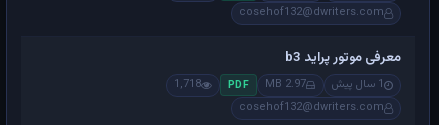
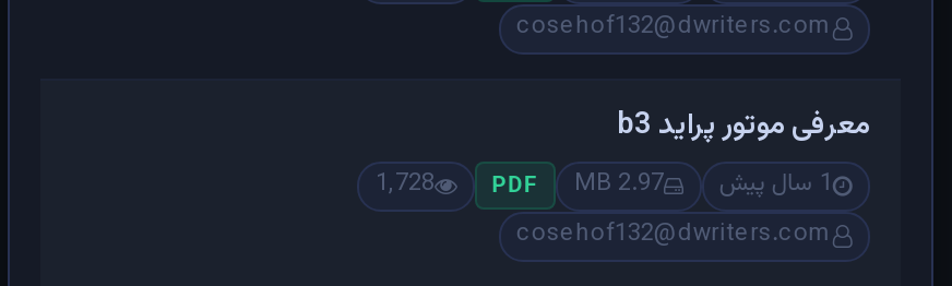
- 1,718 PDF
+ 1,728 PDF
